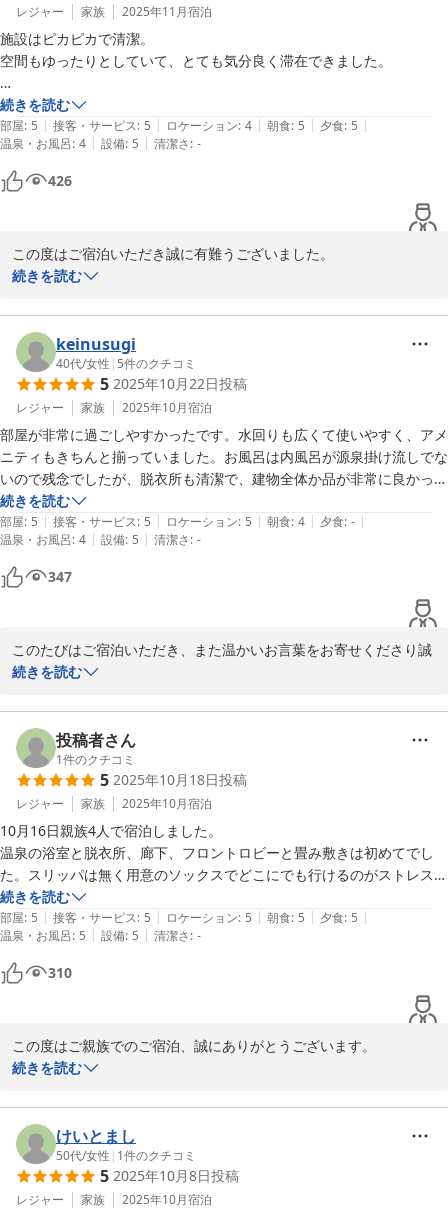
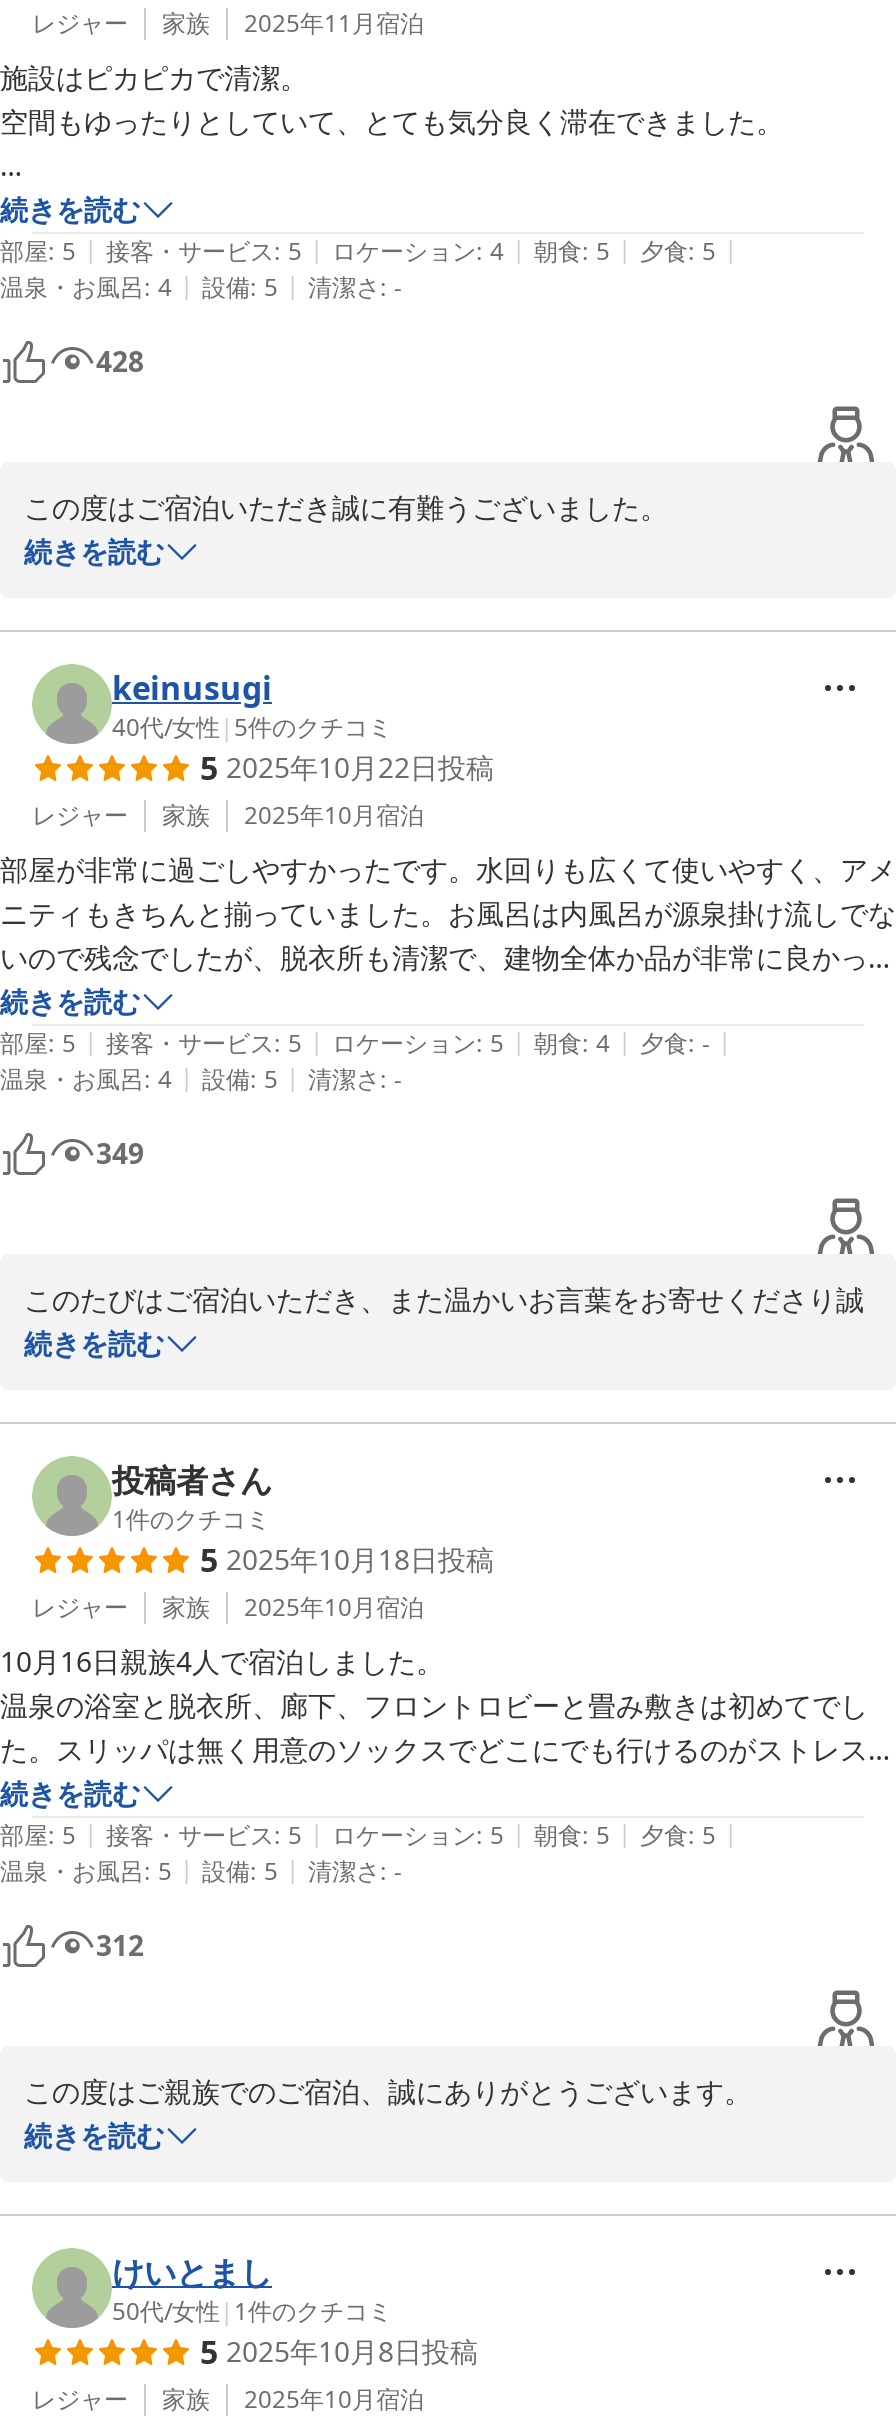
- 426
+ 428

- 347
+ 349

- 310
+ 312
